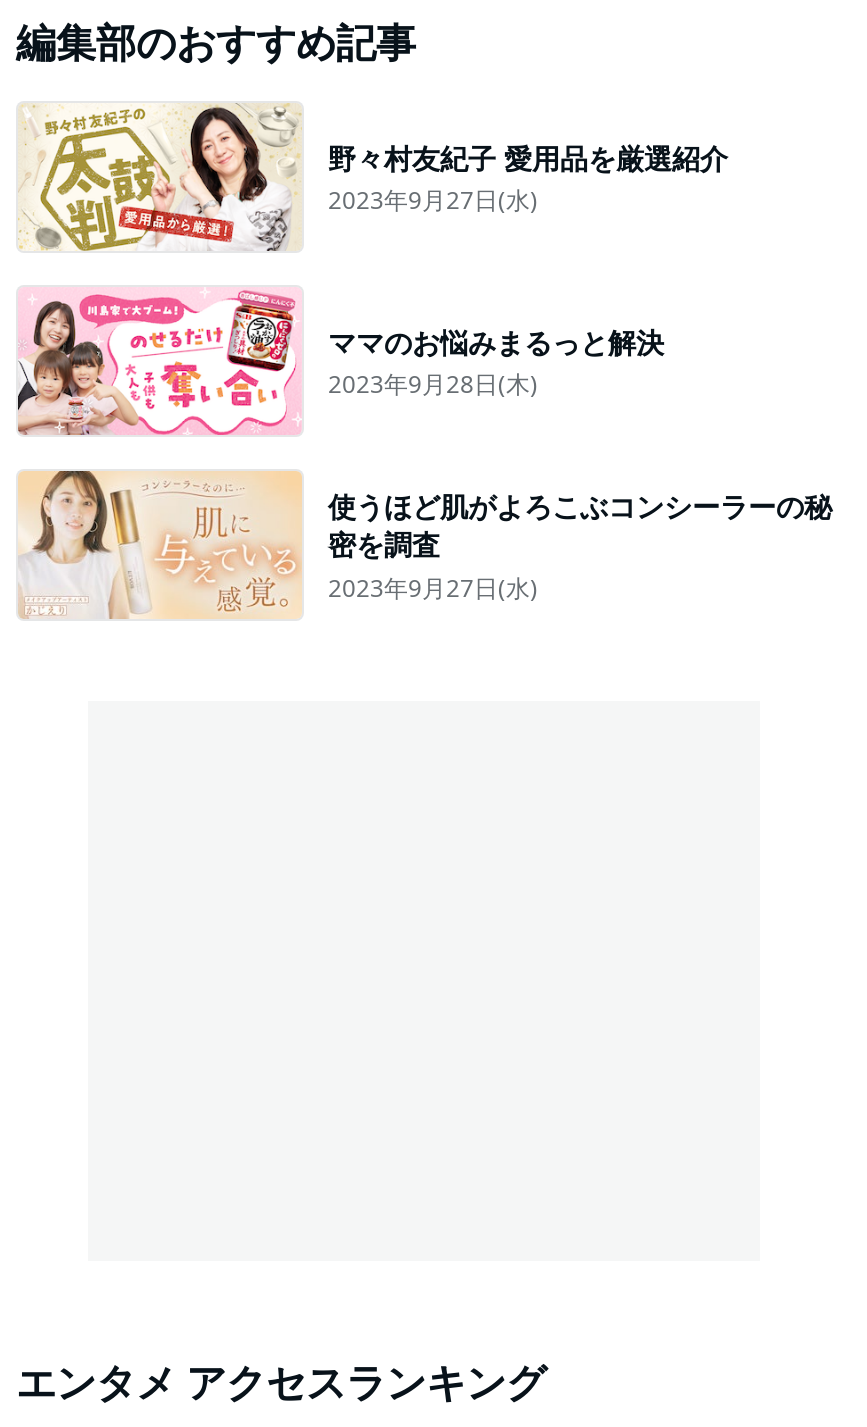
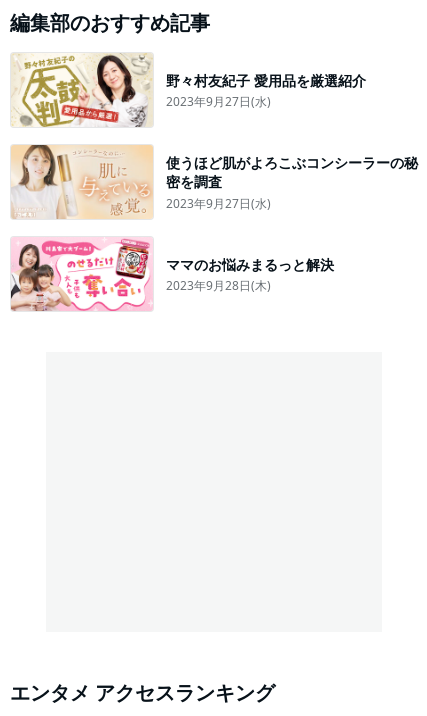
moved down: [image] | ママのお悩みまるっと解決 | 2023年9月28日(木)

moved up: [image] | 使うほど肌がよろこぶコンシーラーの秘 | 密を調査 | 2023年9月27日(水)
